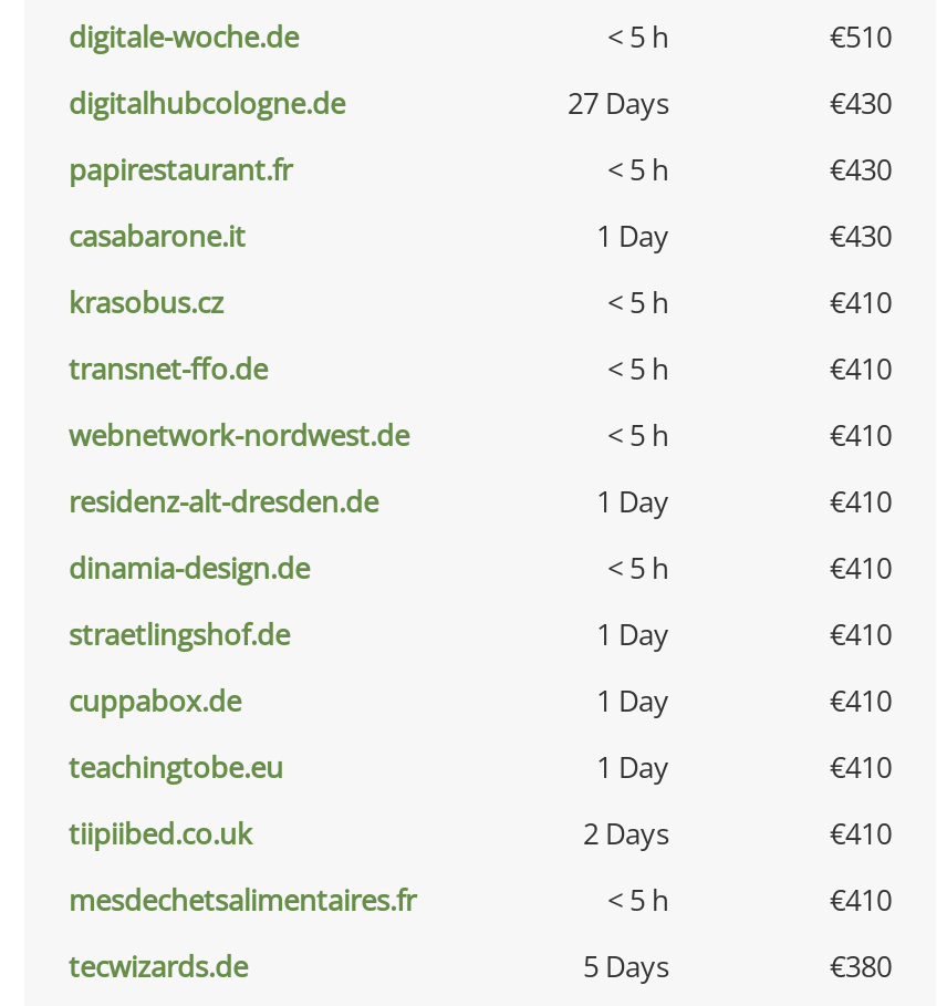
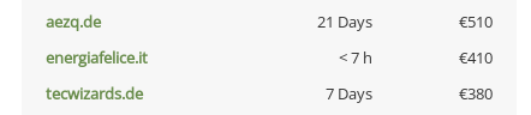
- digitale-woche.de
- < 5 h
+ aezq.de
+ 21 Days

- digitalhubcologne.de
- 27 Days
- €430
- papirestaurant.fr
- < 5 h
- €430
- casabarone.it
- 1 Day
- €430
- krasobus.cz
- < 5 h
- €410
- transnet-ffo.de
- < 5 h
- €410
- webnetwork-nordwest.de
- < 5 h
- €410
- residenz-alt-dresden.de
- 1 Day
- €410
- dinamia-design.de
- < 5 h
- €410
- straetlingshof.de
- 1 Day
- €410
- cuppabox.de
- 1 Day
- €410
- teachingtobe.eu
- 1 Day
- €410
- tiipiibed.co.uk
- 2 Days
- €410
- mesdechetsalimentaires.fr
- < 5 h
+ energiafelice.it
+ < 7 h

- 5 Days
+ 7 Days
